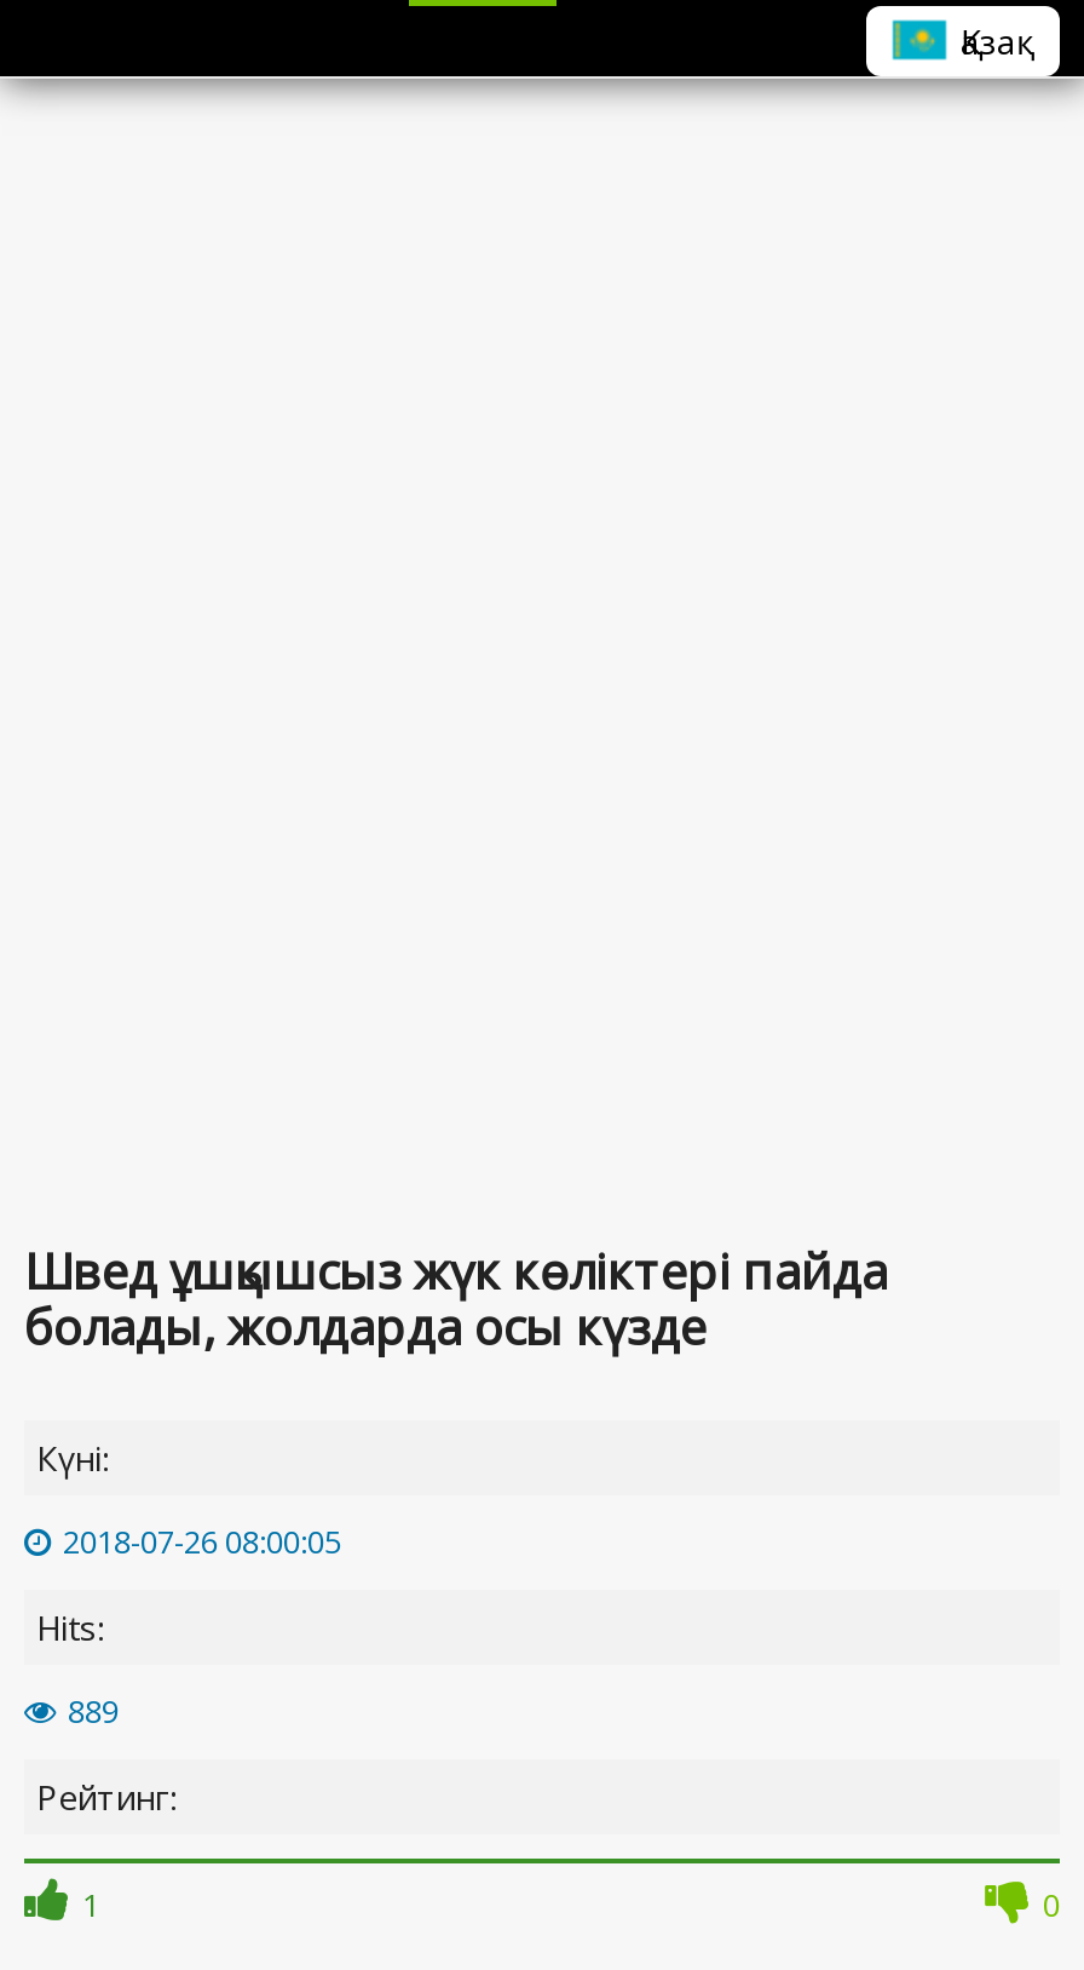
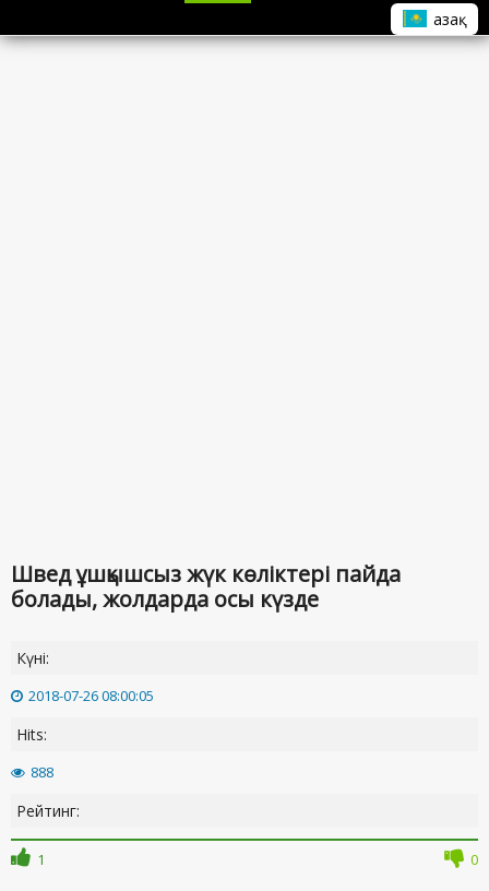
- 889
+ 888
